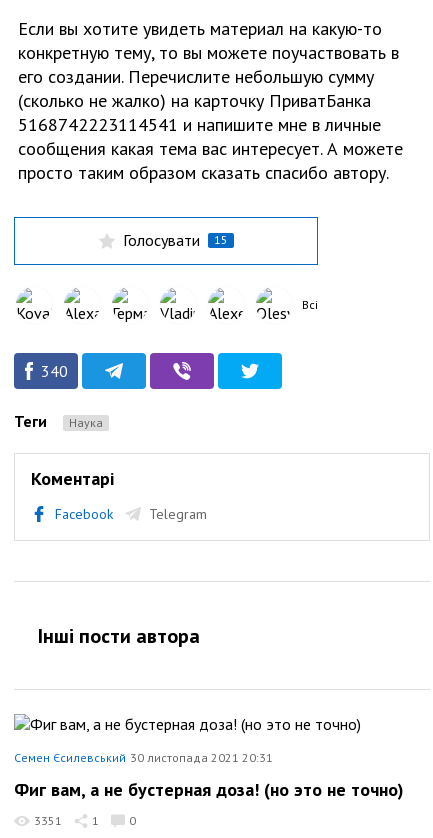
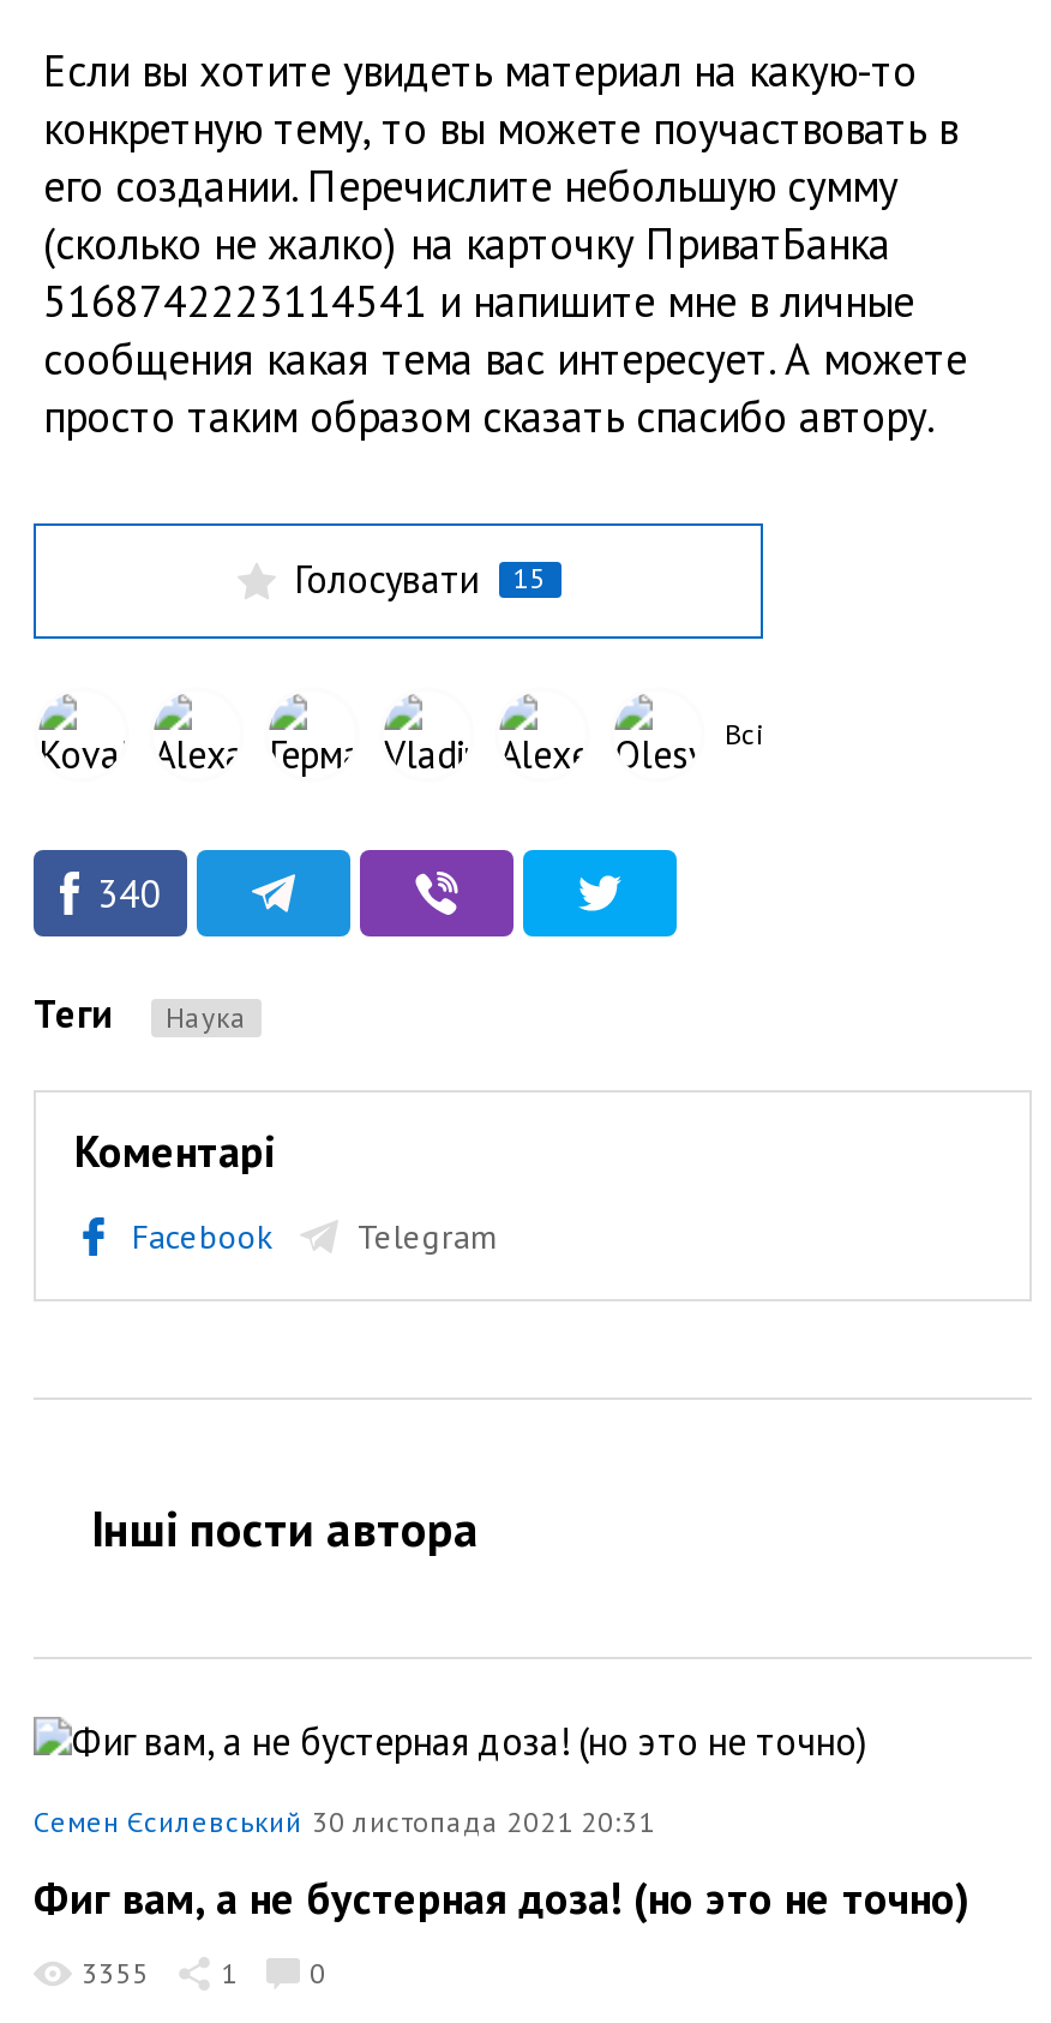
- 3351 1 0
+ 3355 1 0
